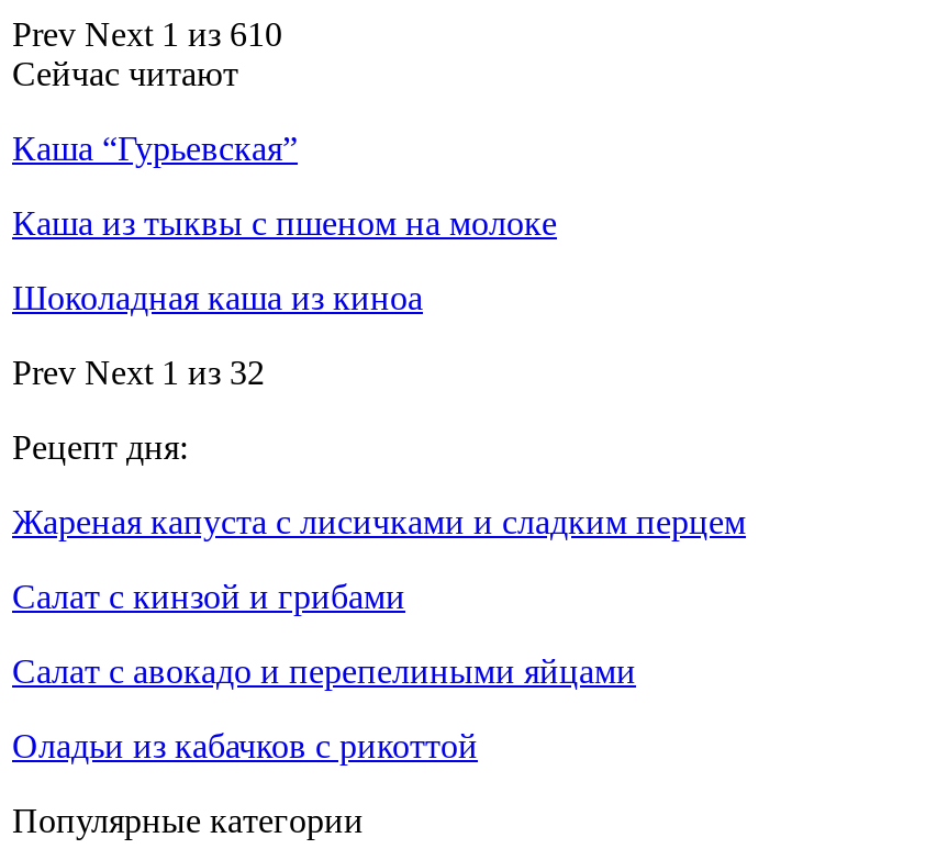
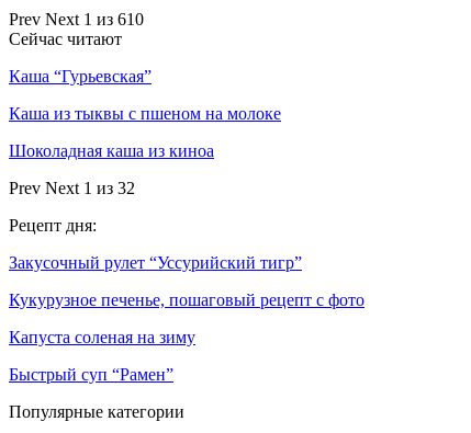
- Жареная капуста с лисичками и сладким перцем
+ Закусочный рулет “Уссурийский тигр”

- Салат с кинзой и грибами
+ Кукурузное печенье, пошаговый рецепт с фото

- Салат с авокадо и перепелиными яйцами
+ Капуста соленая на зиму

- Оладьи из кабачков с рикоттой
+ Быстрый суп “Рамен”
